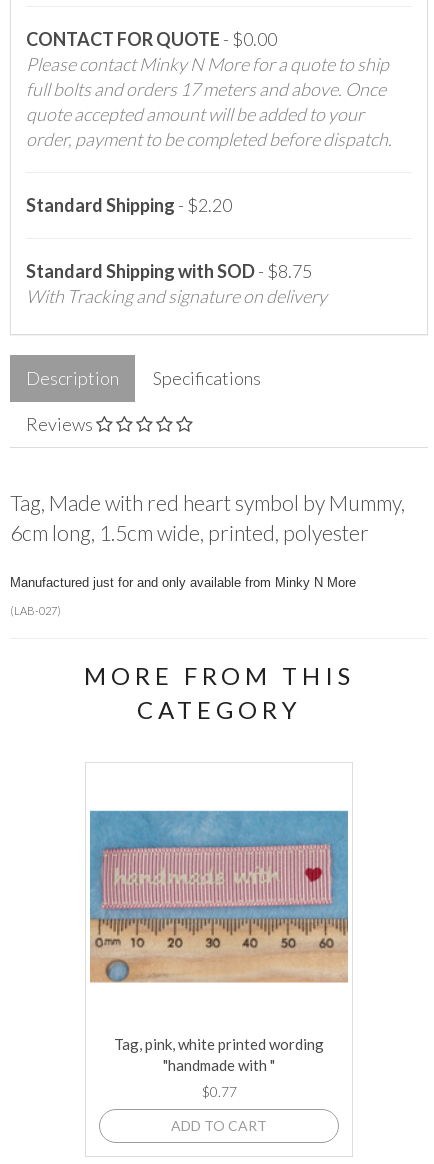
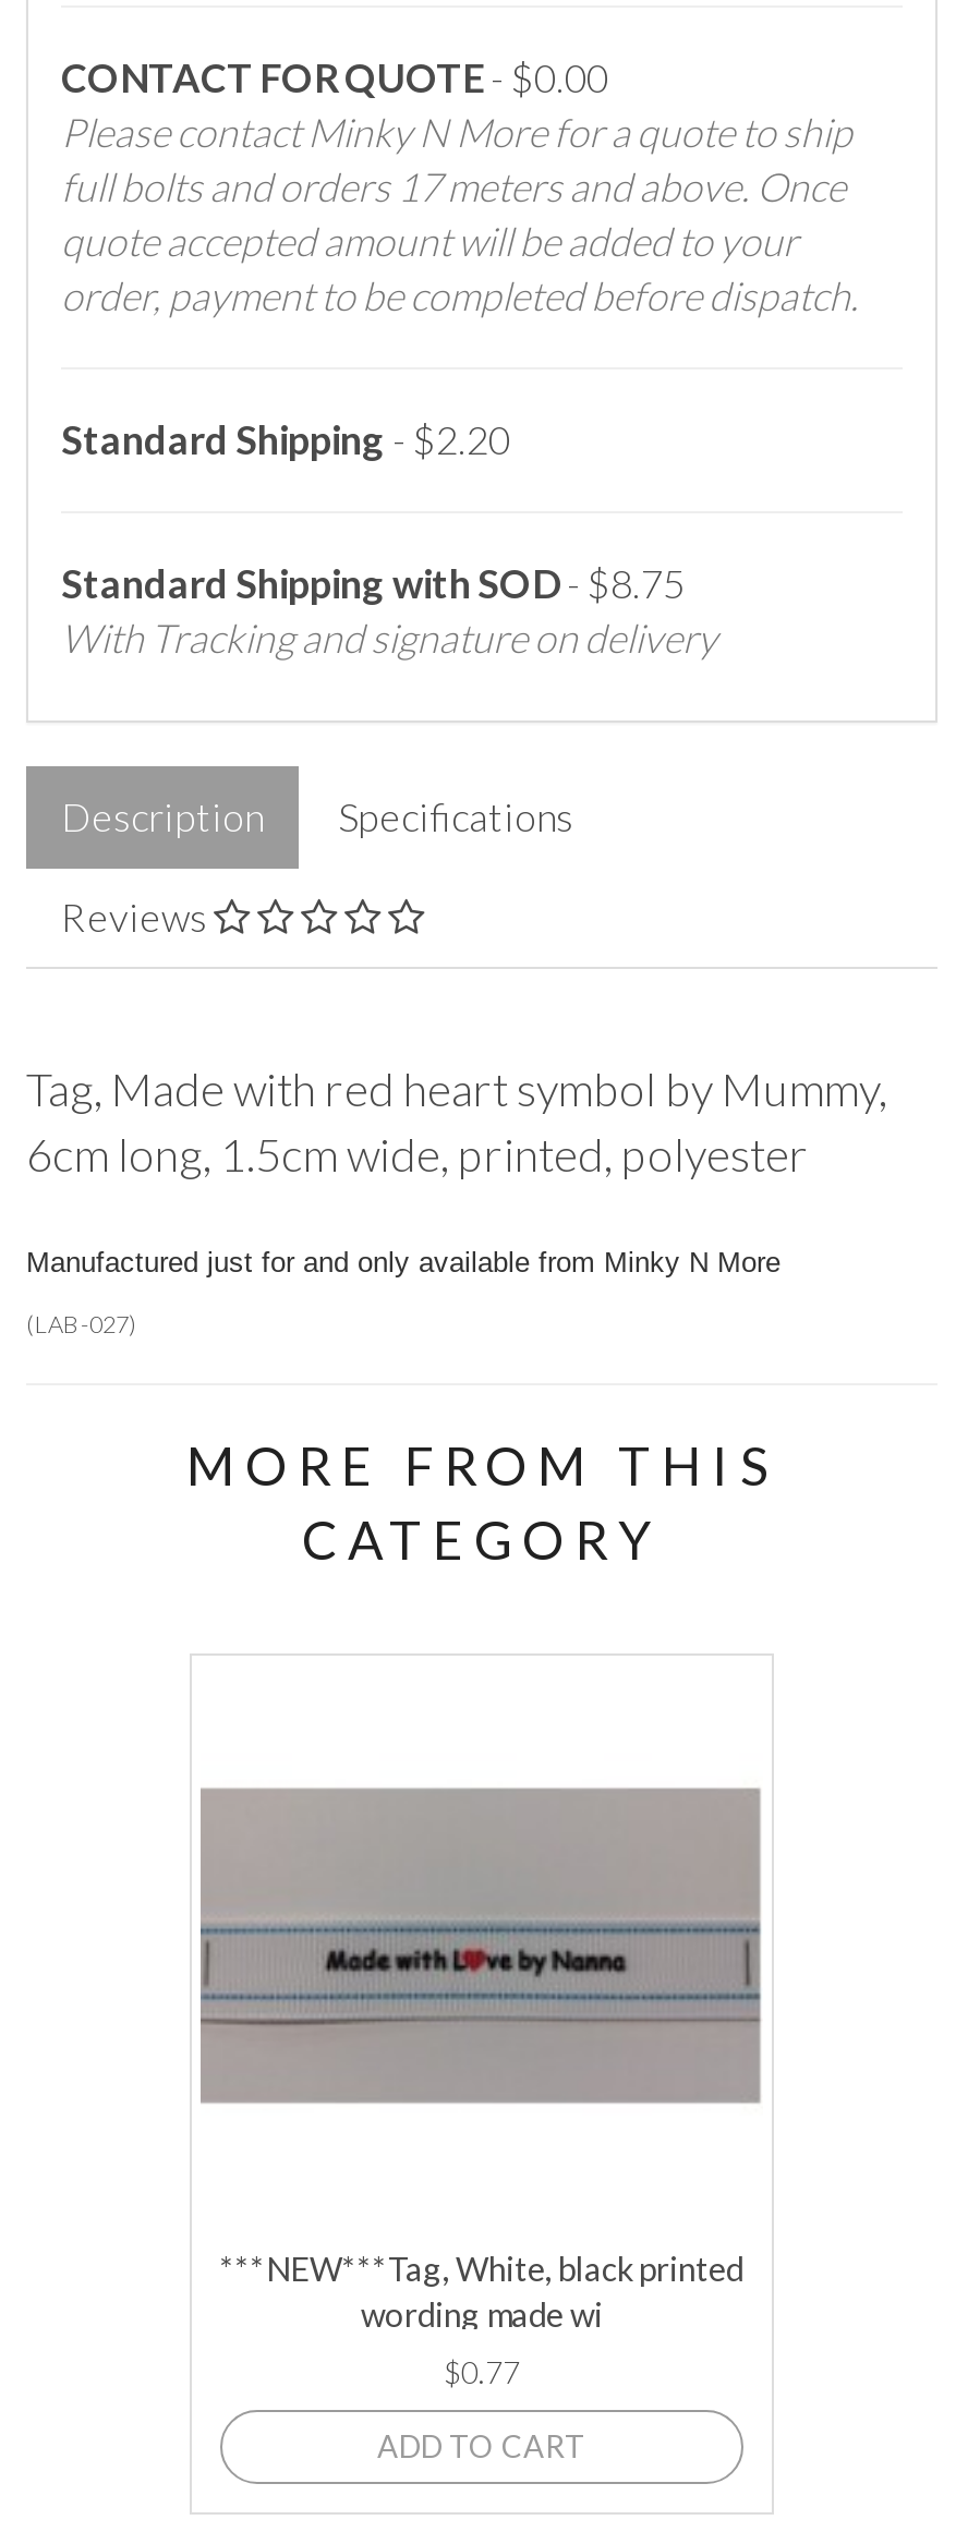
- [image]
+ [image]

- Tag, pink, white printed wording
- "handmade with "
+ ***NEW***Tag, White, black printed
+ wording made wi
